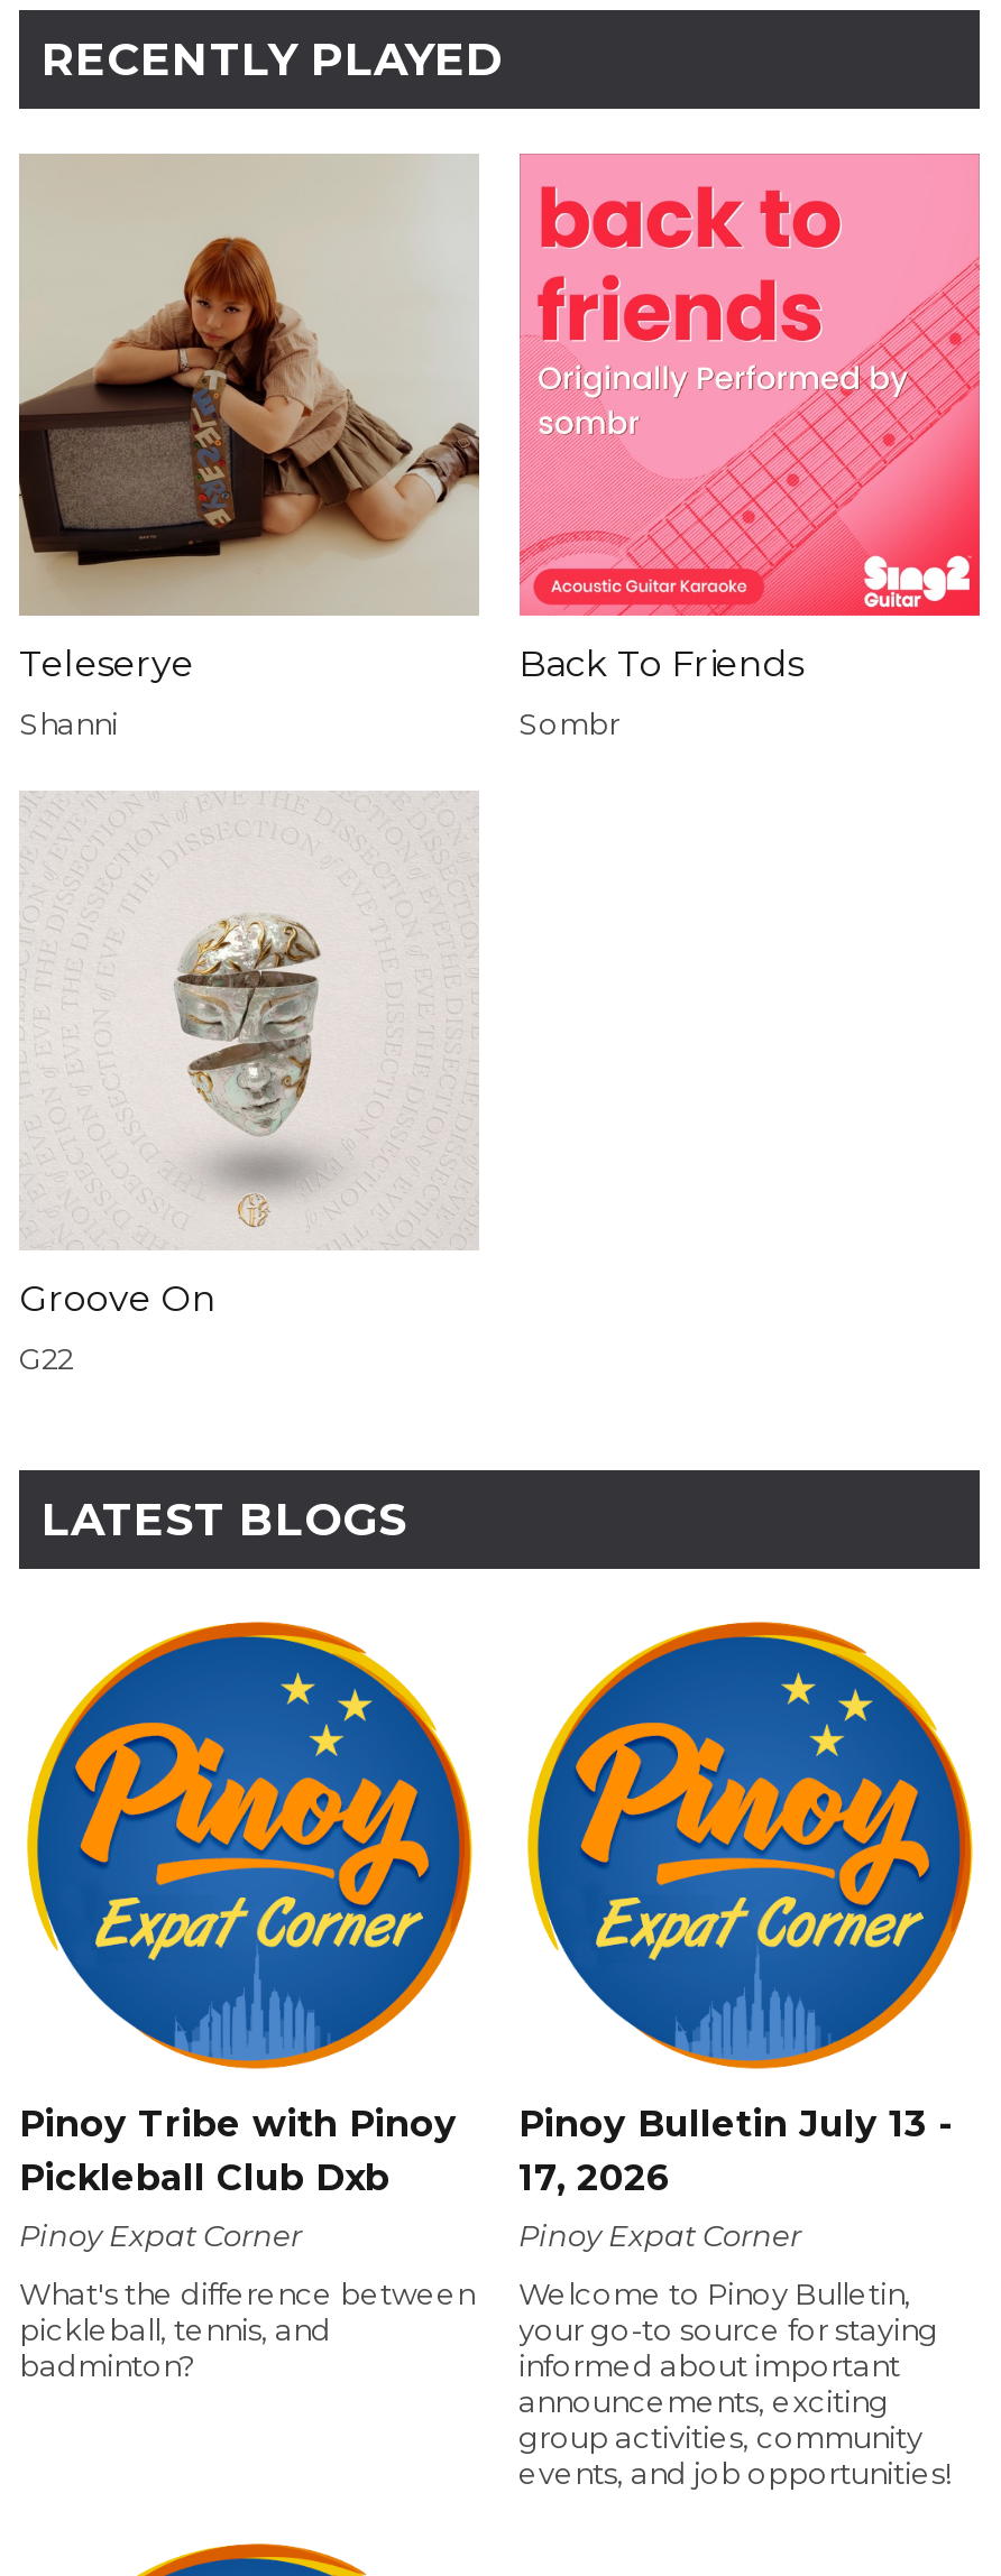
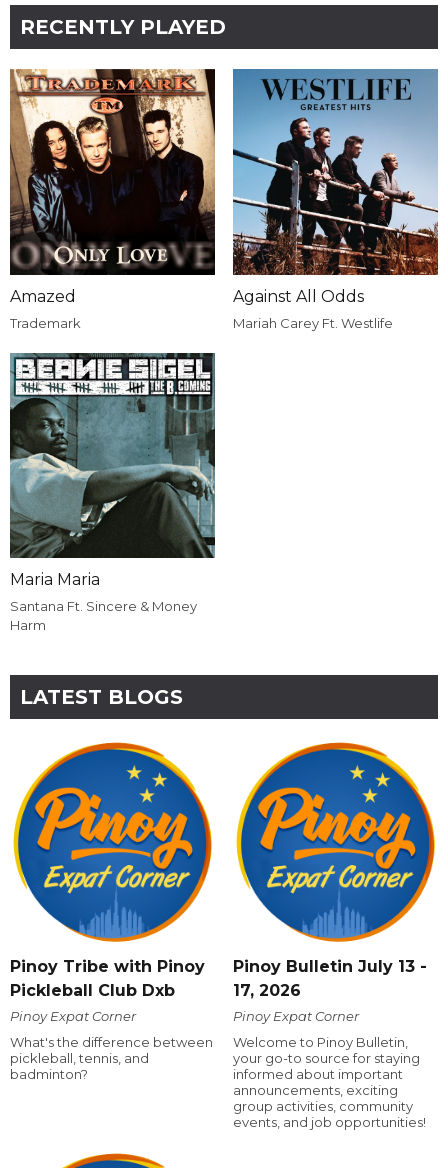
- [image]
- Teleserye
+ [image]
+ Amazed

- [image]
- Back To Friends
+ [image]
+ Against All Odds

- Shanni
+ Trademark

- Sombr
+ Mariah Carey Ft. Westlife

- [image]
- Groove On
+ [image]
+ Maria Maria

- G22
+ Santana Ft. Sincere & Money
+ Harm
